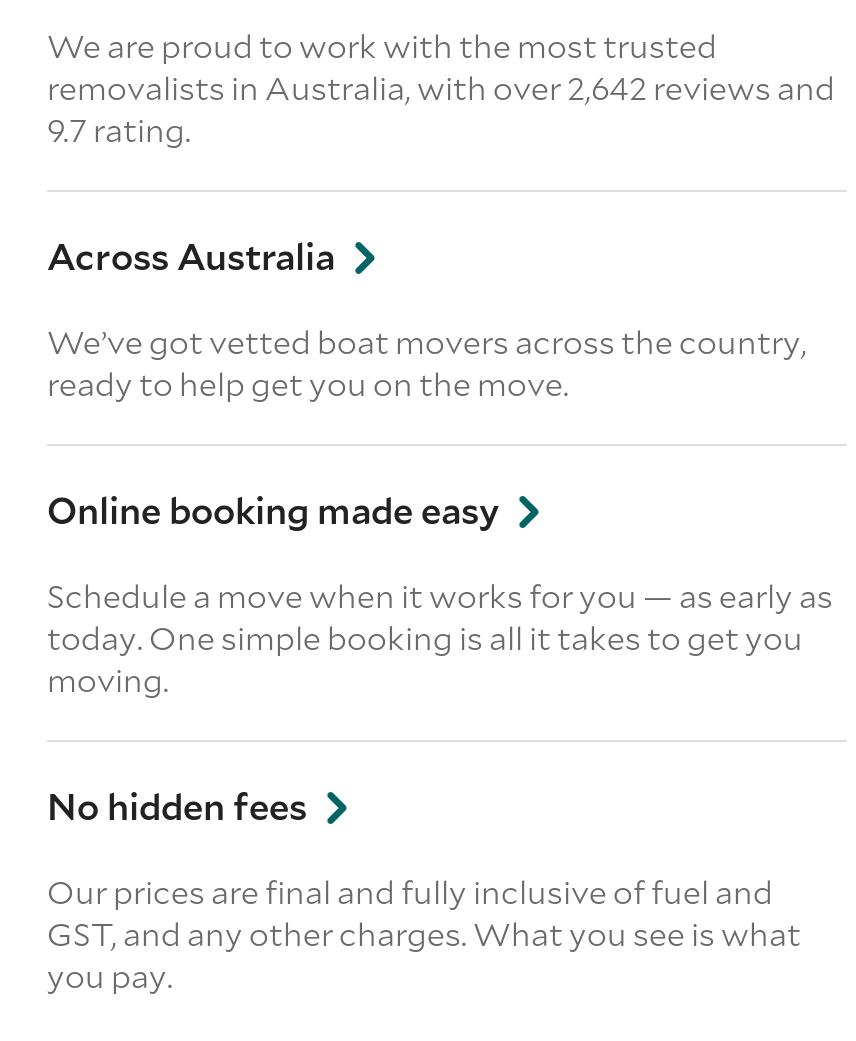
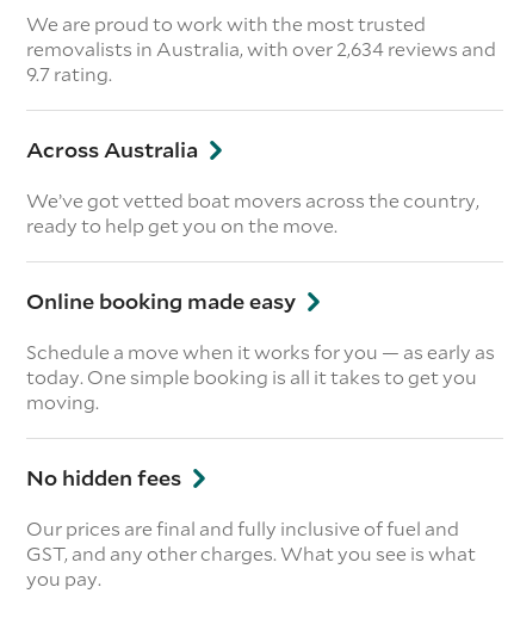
- removalists in Australia, with over 2,642 reviews and
+ removalists in Australia, with over 2,634 reviews and
